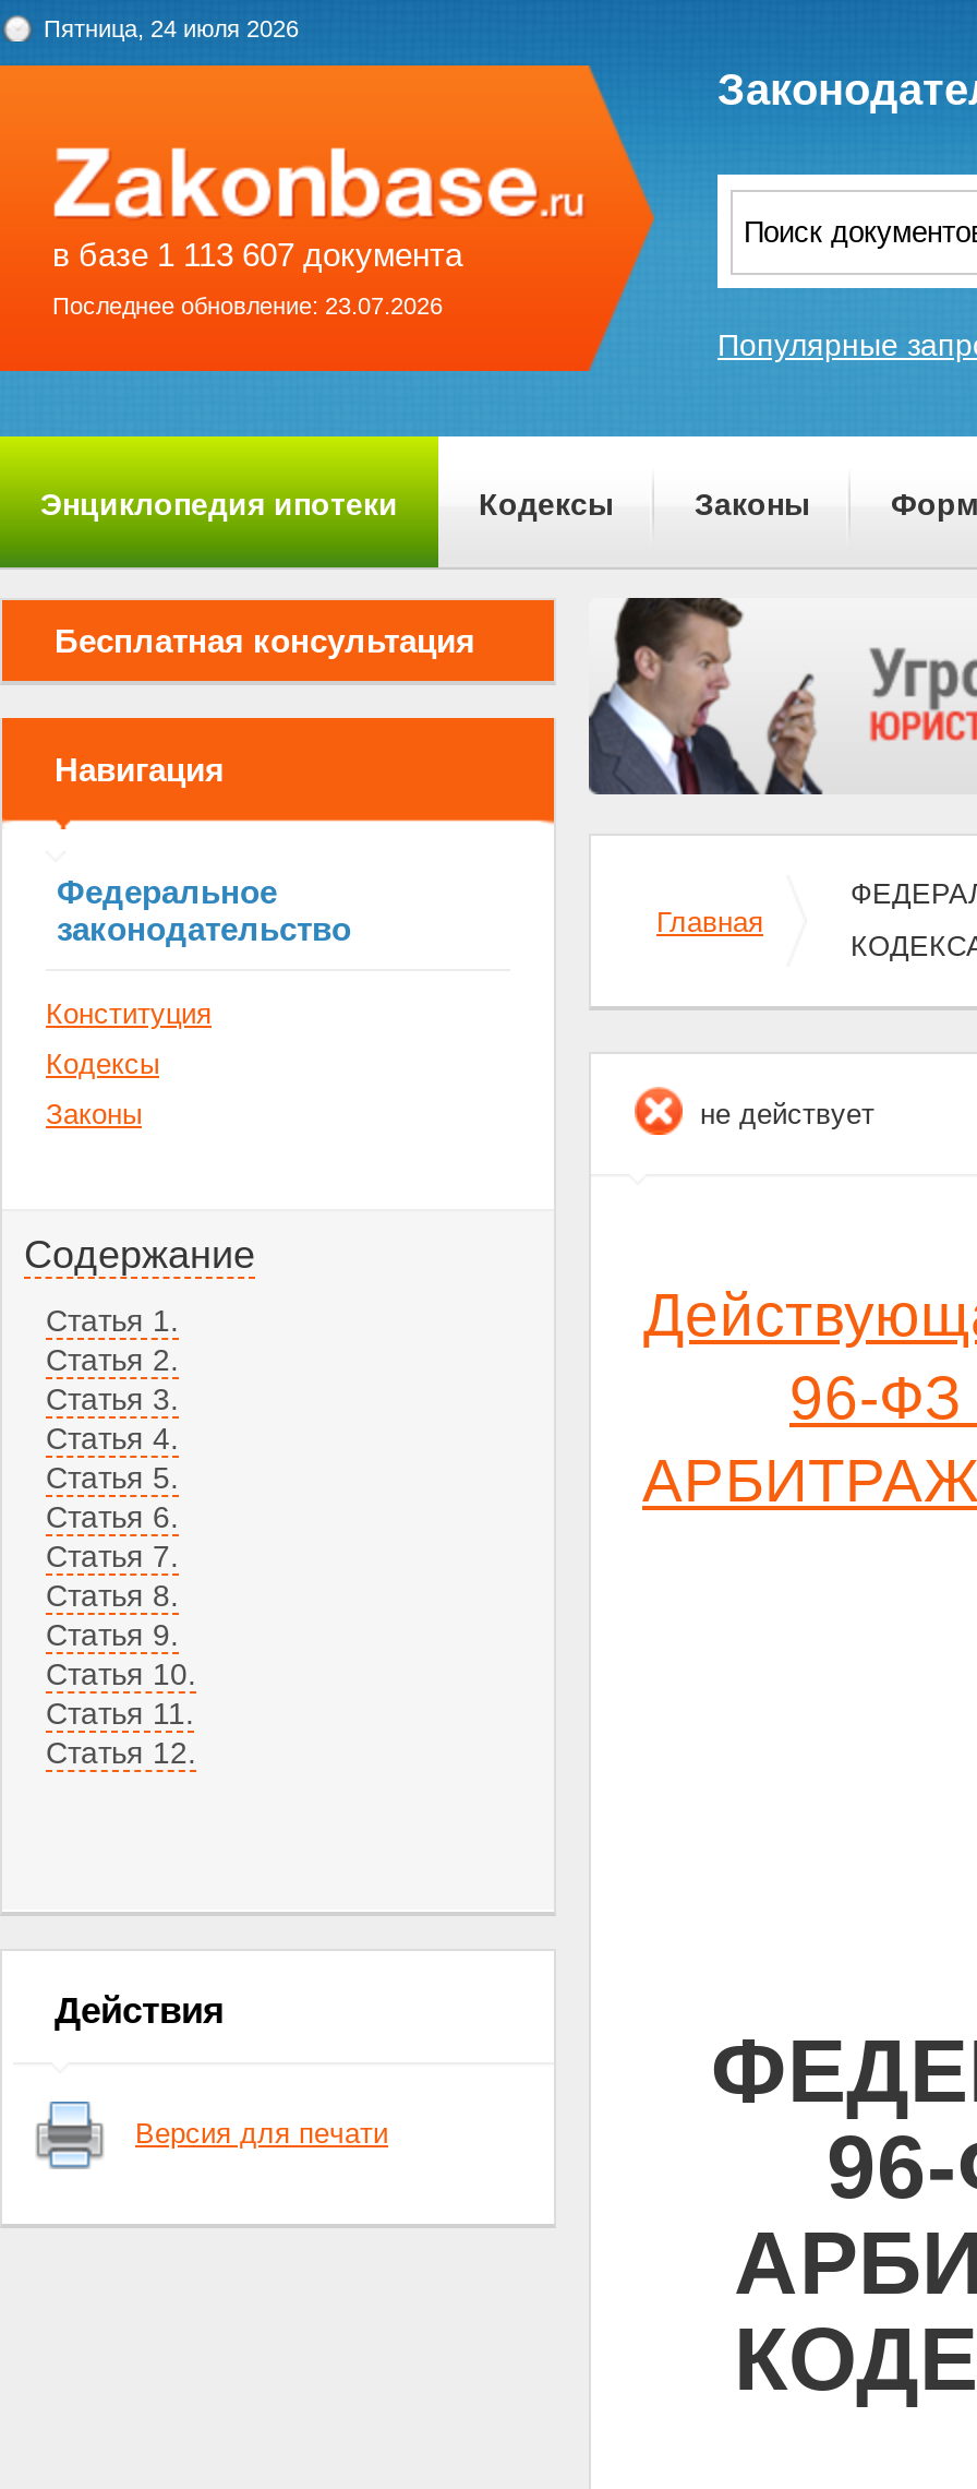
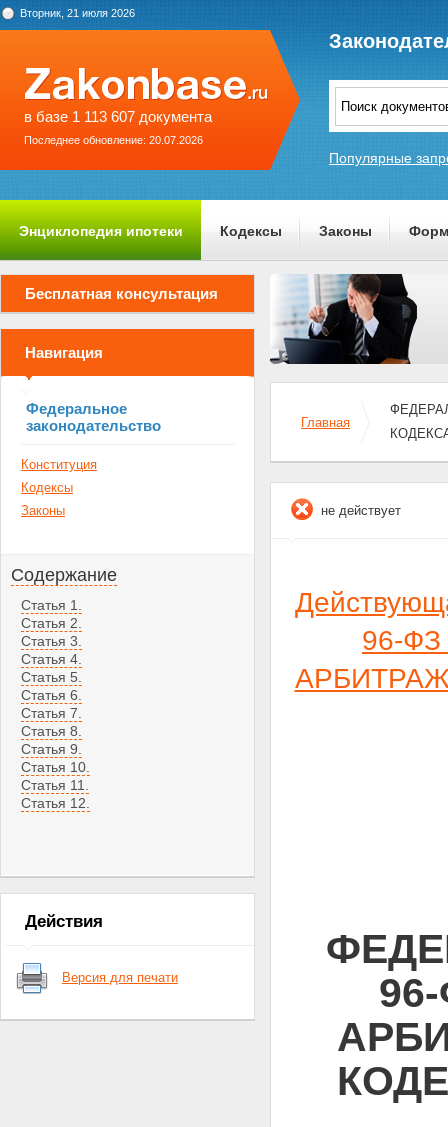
- Пятница, 24 июля 2026
+ Вторник, 21 июля 2026

- Последнее обновление: 23.07.2026
+ Последнее обновление: 20.07.2026

- [image]
+ [image]
